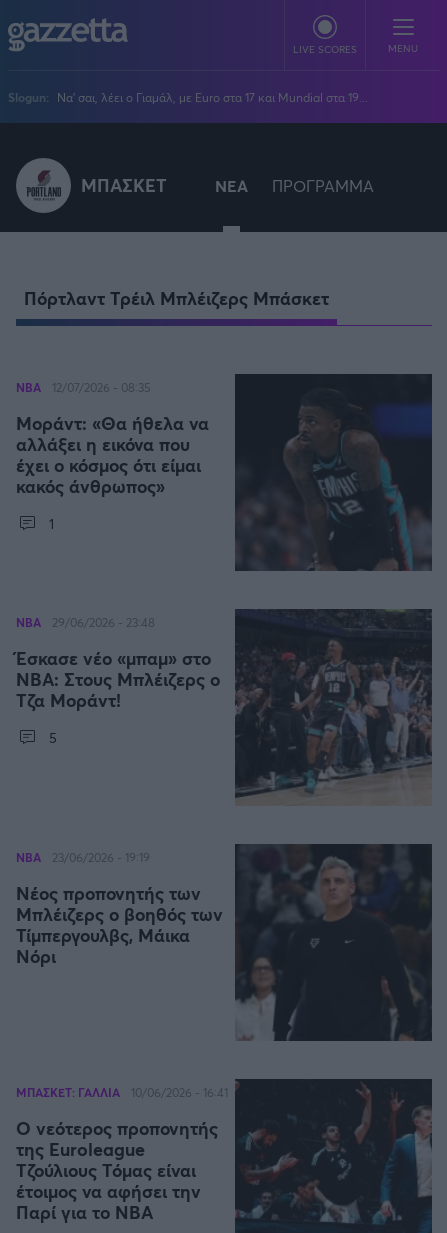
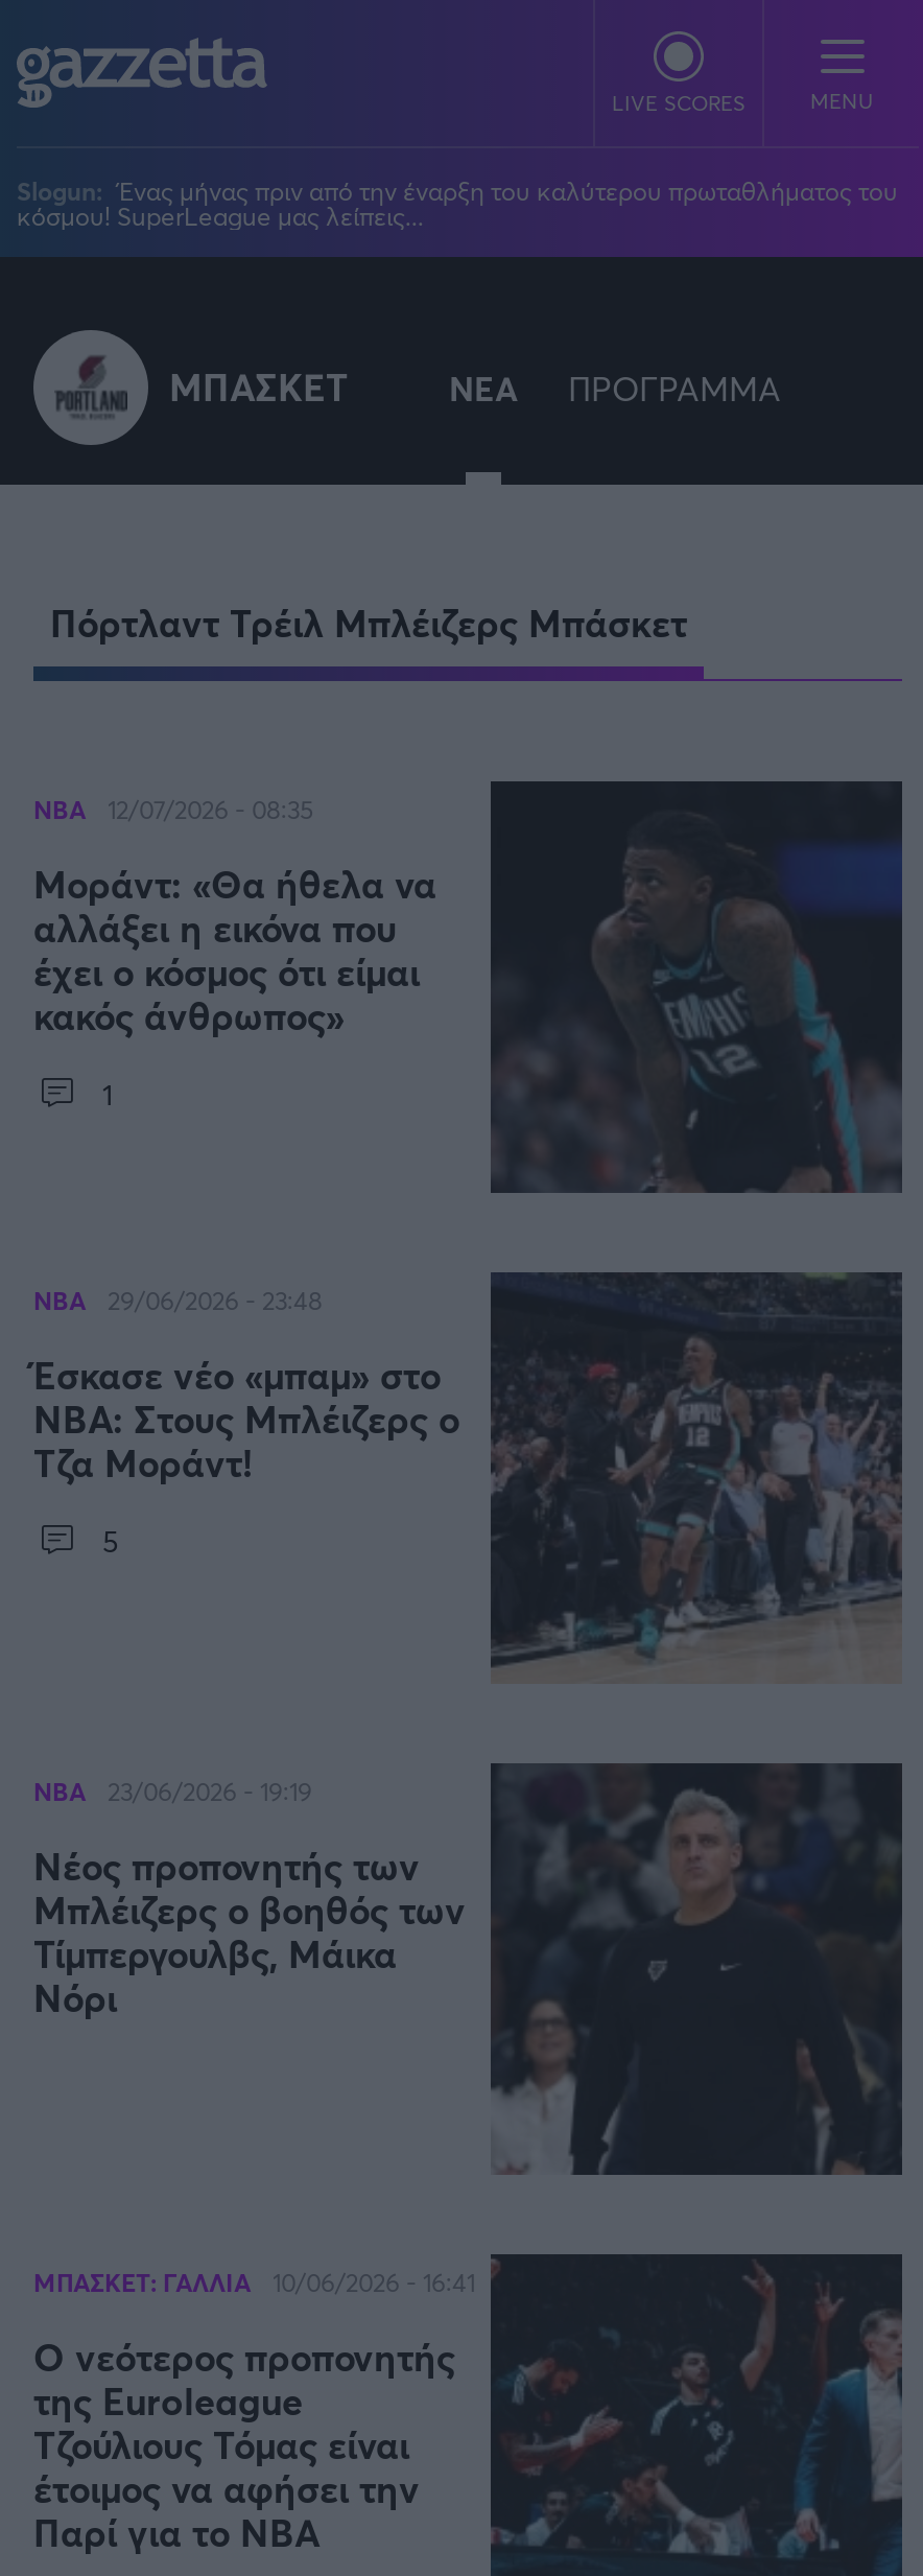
- Slogun: Να' σαι, λέει ο Γιαμάλ, με Euro στα 17 και Mundial στα 19...
+ Slogun: Ένας μήνας πριν από την έναρξη του καλύτερου πρωταθλήματος του
+ κόσμου! SuperLeague μας λείπεις...
